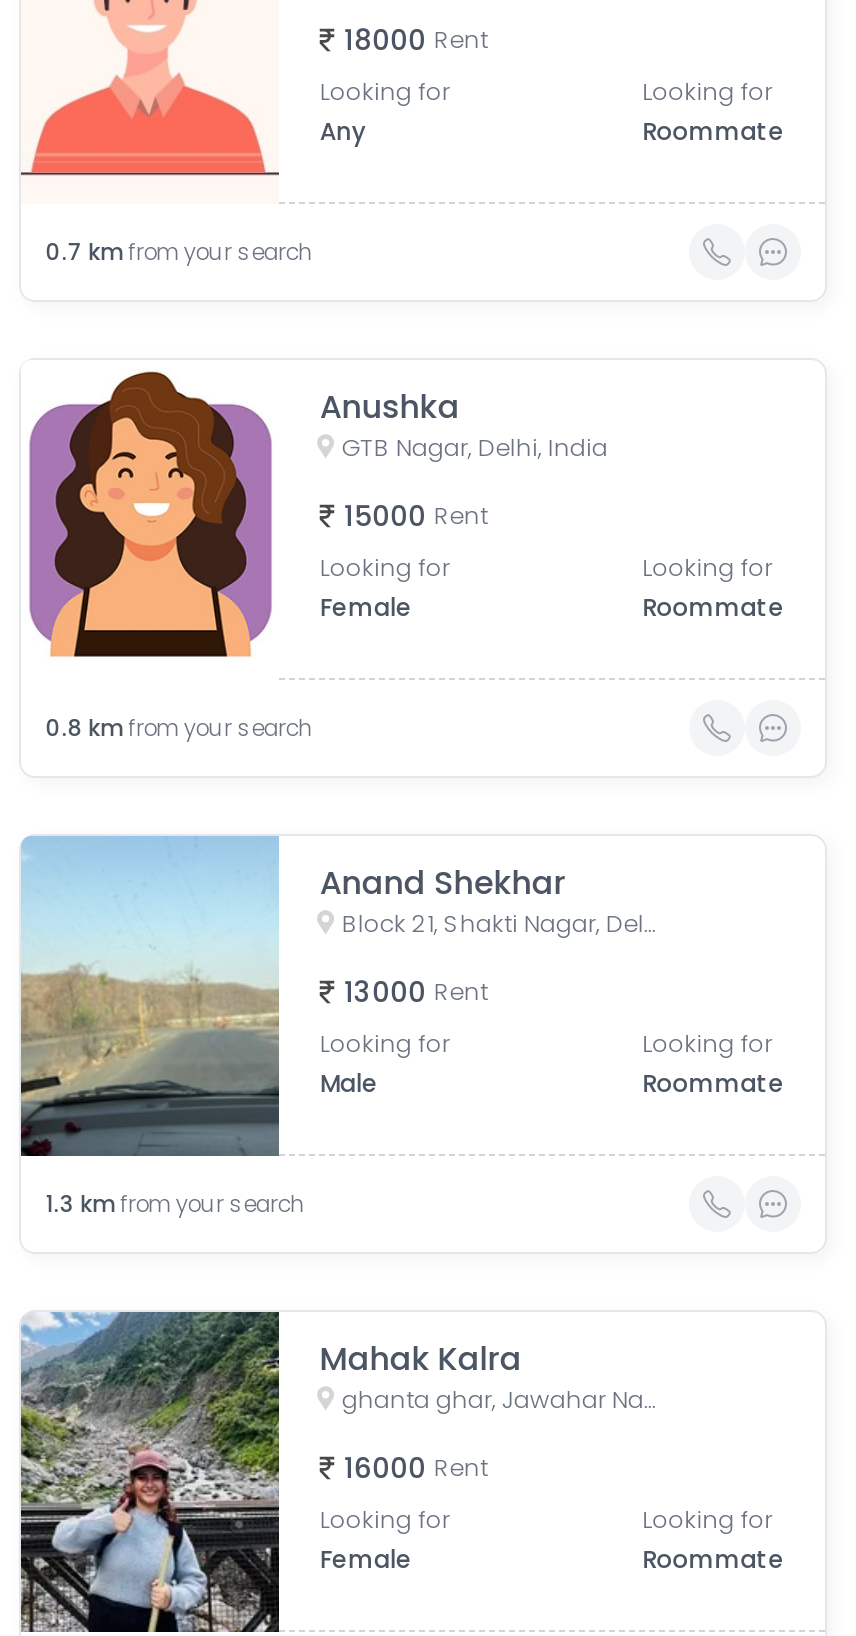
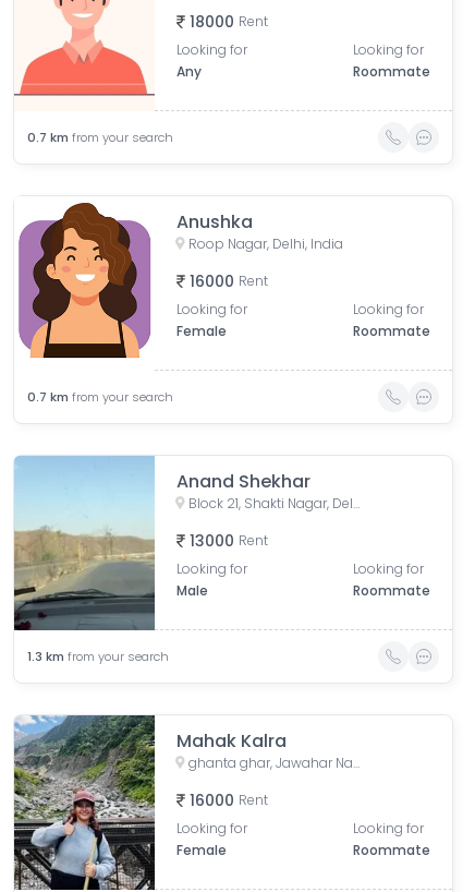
- GTB Nagar, Delhi, India
+ Roop Nagar, Delhi, India

- 15000 Rent
+ 16000 Rent

- 0.8 km from your search
+ 0.7 km from your search
